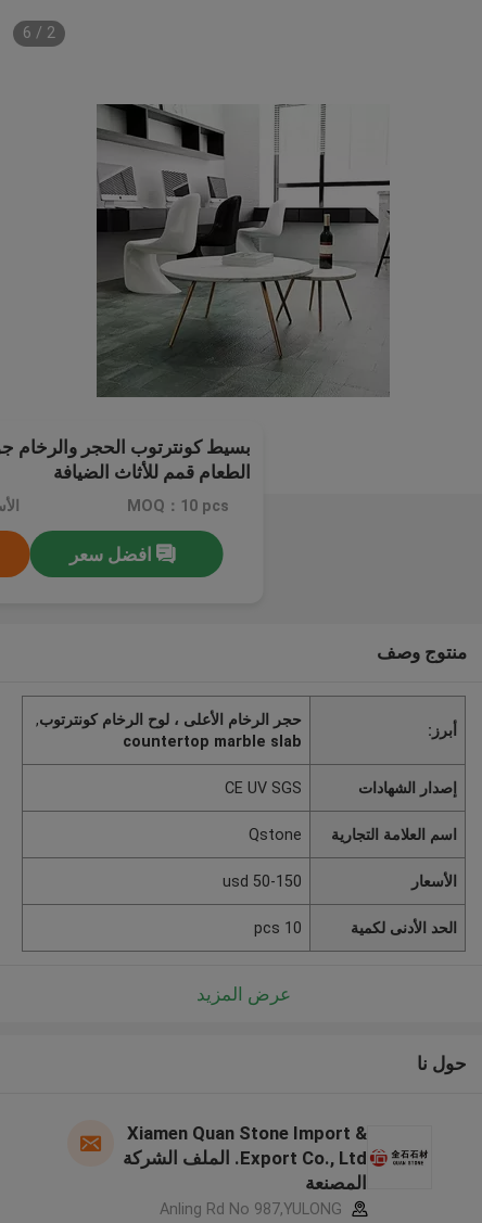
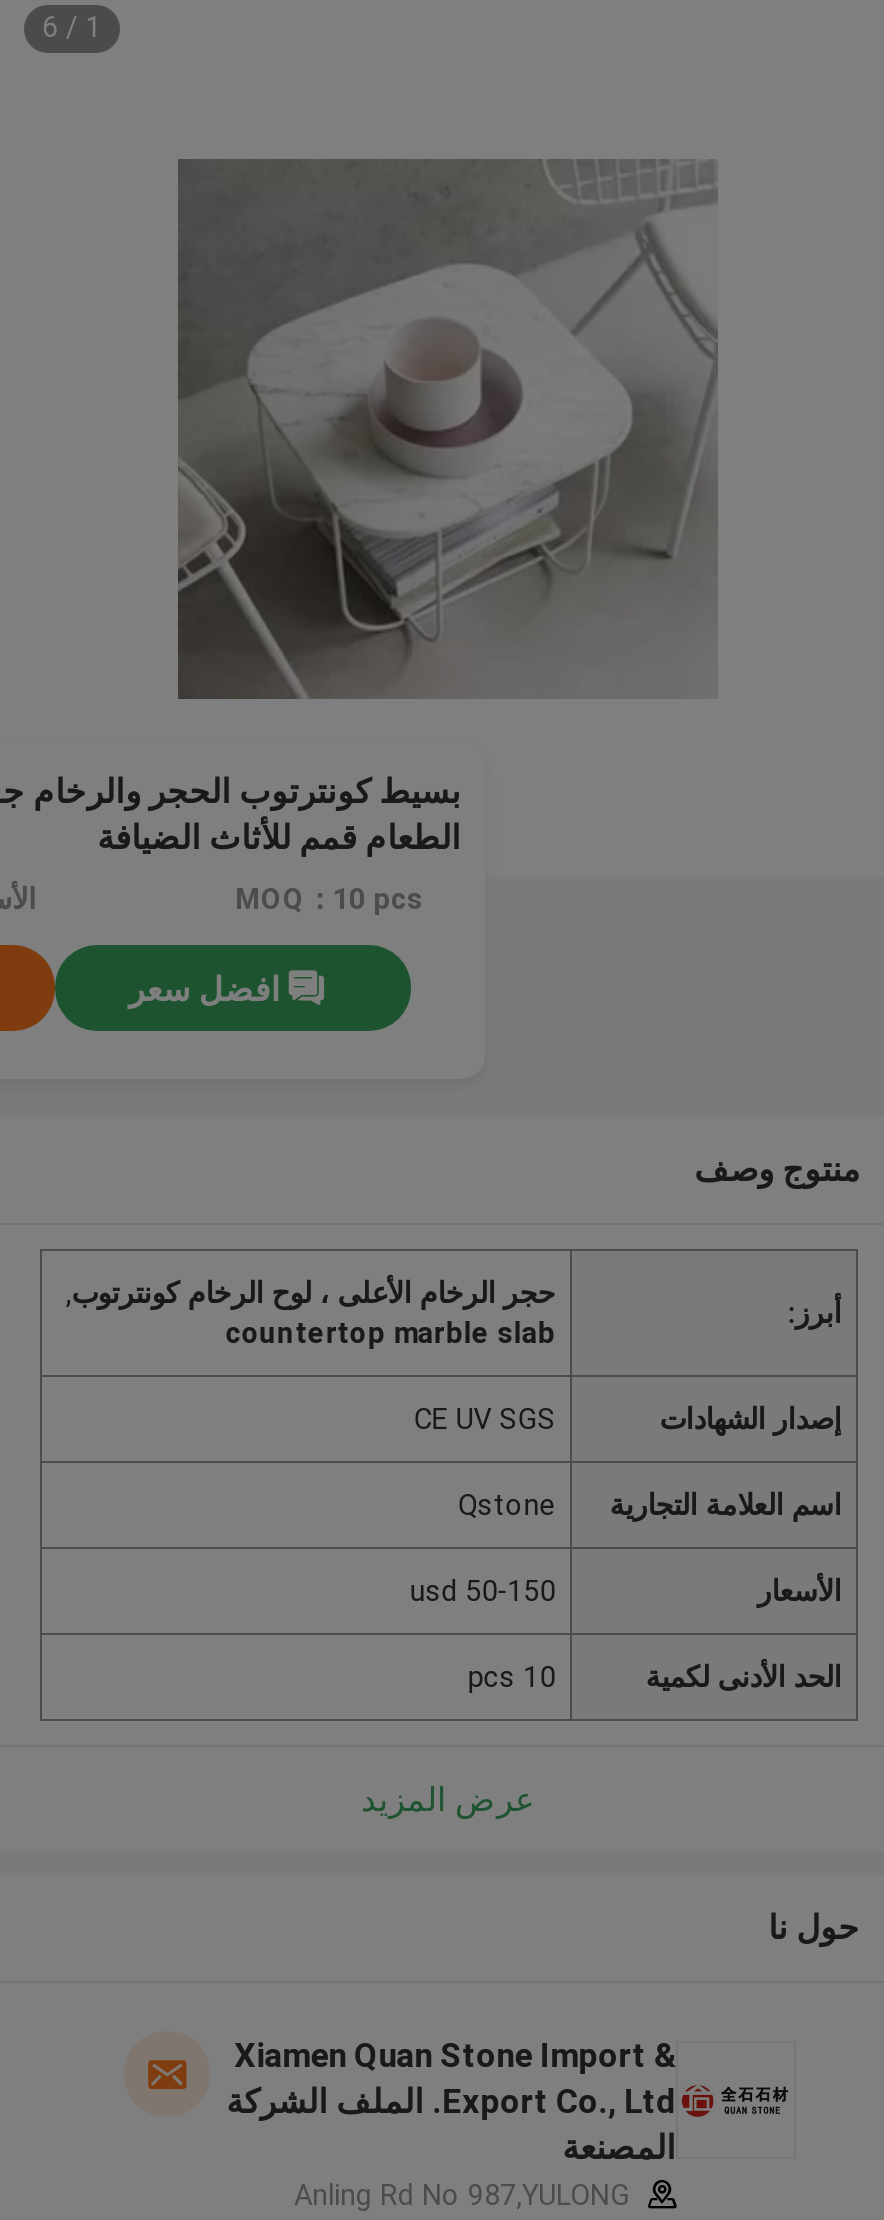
- 2
+ 1

- [image]
+ [image]
